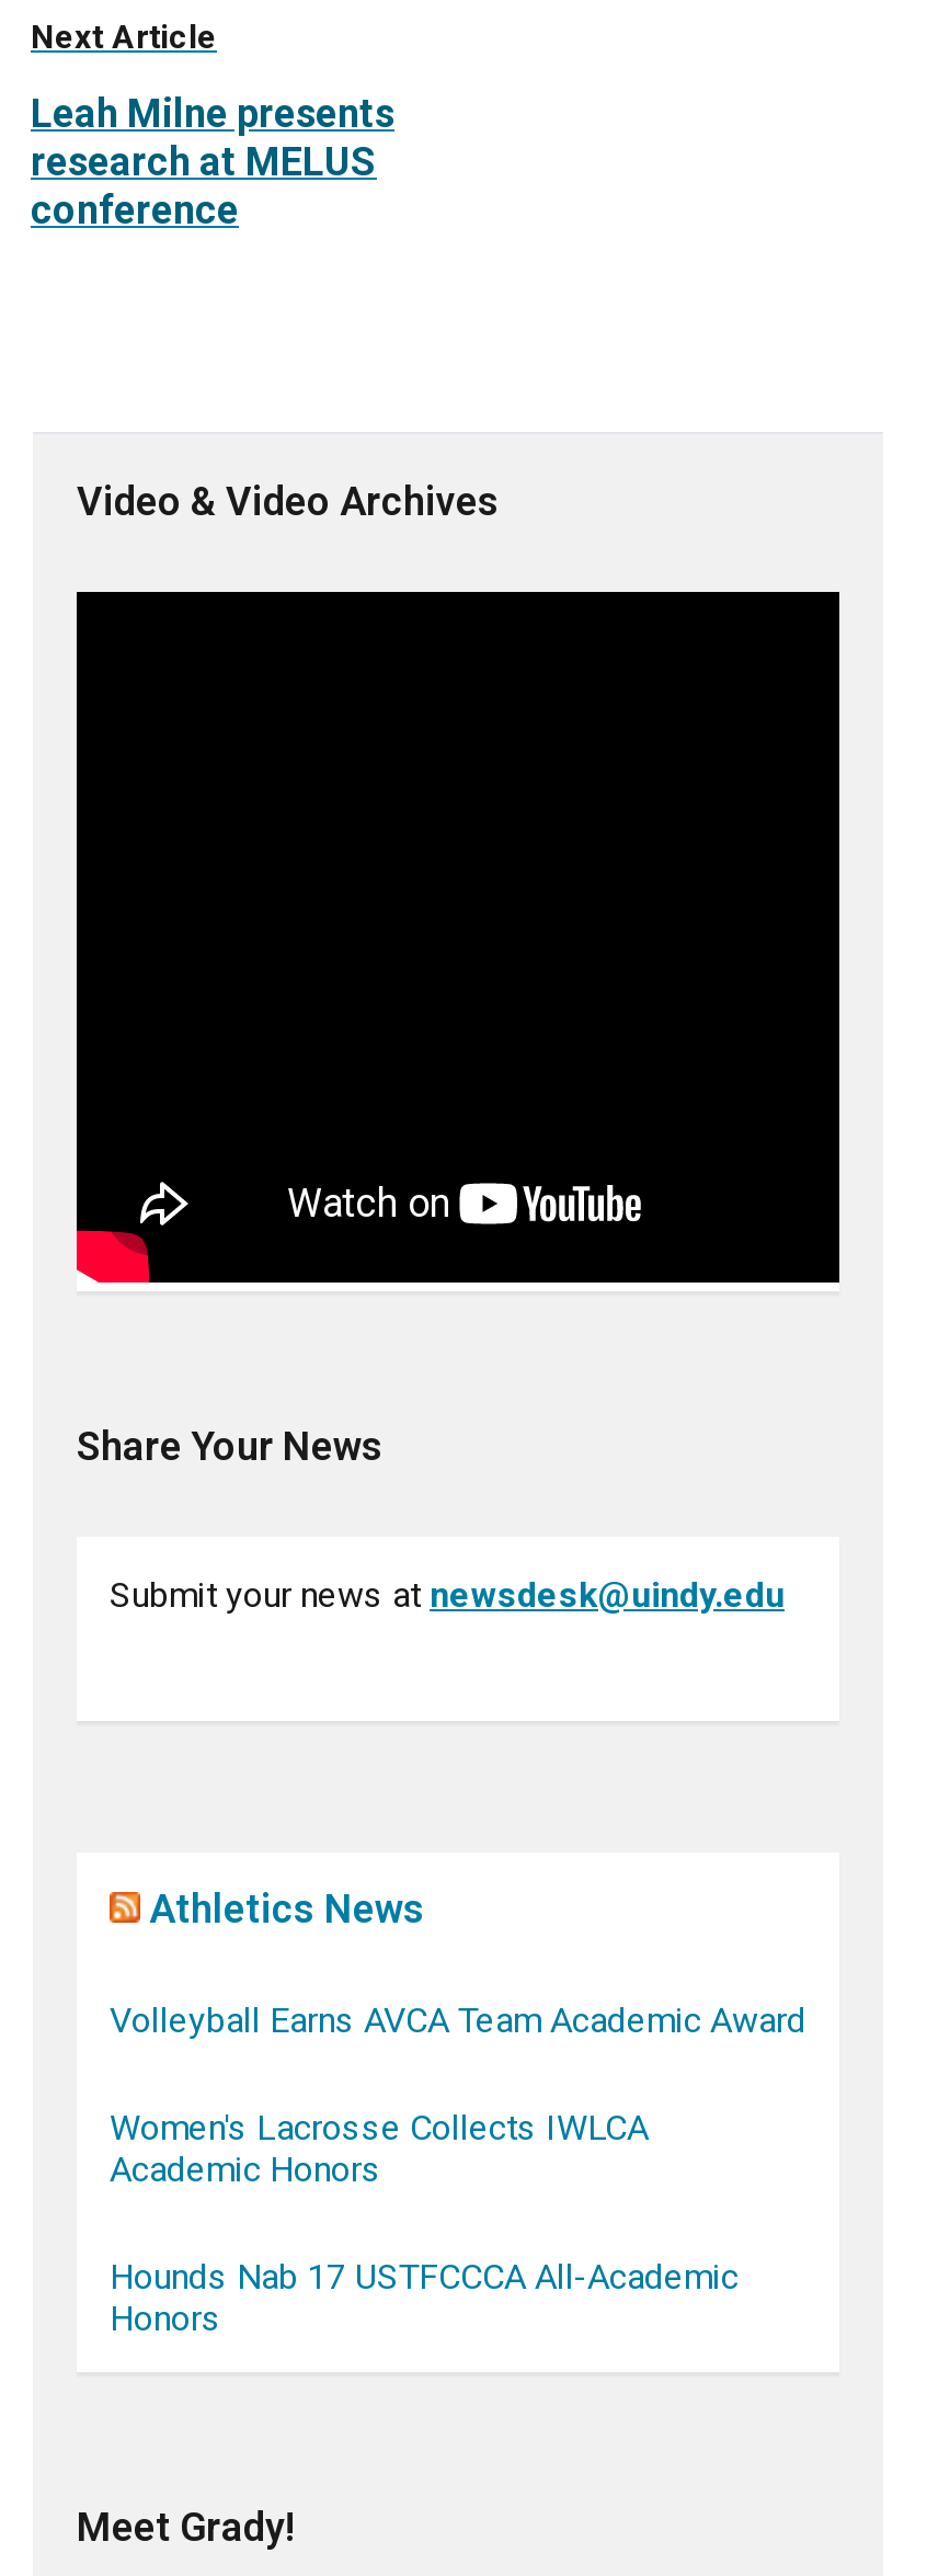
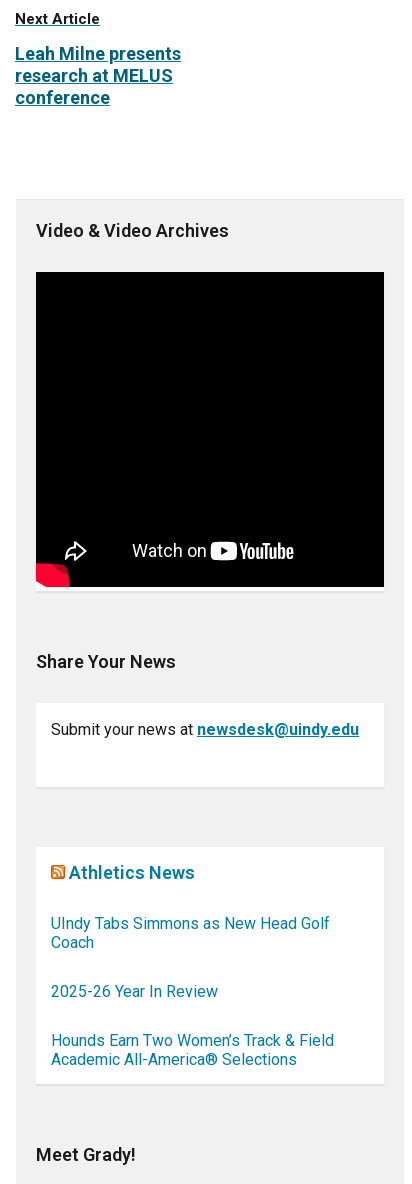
- Volleyball Earns AVCA Team Academic Award
+ UIndy Tabs Simmons as New Head Golf
+ Coach

- Women's Lacrosse Collects IWLCA
- Academic Honors
+ 2025-26 Year In Review

- Hounds Nab 17 USTFCCCA All-Academic
- Honors
+ Hounds Earn Two Women’s Track & Field
+ Academic All-America® Selections
